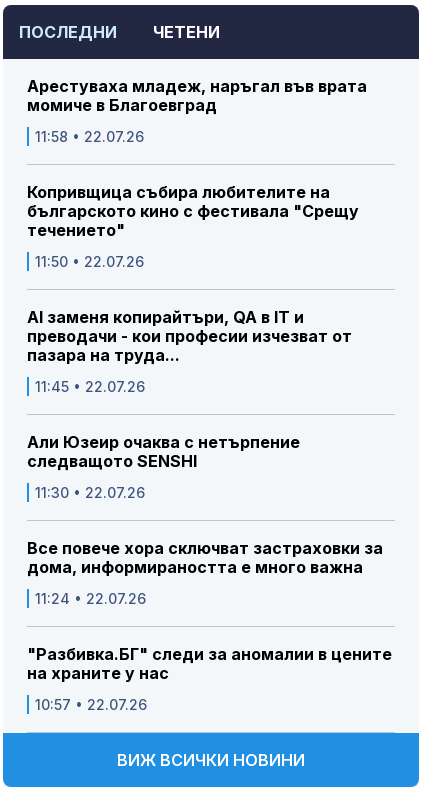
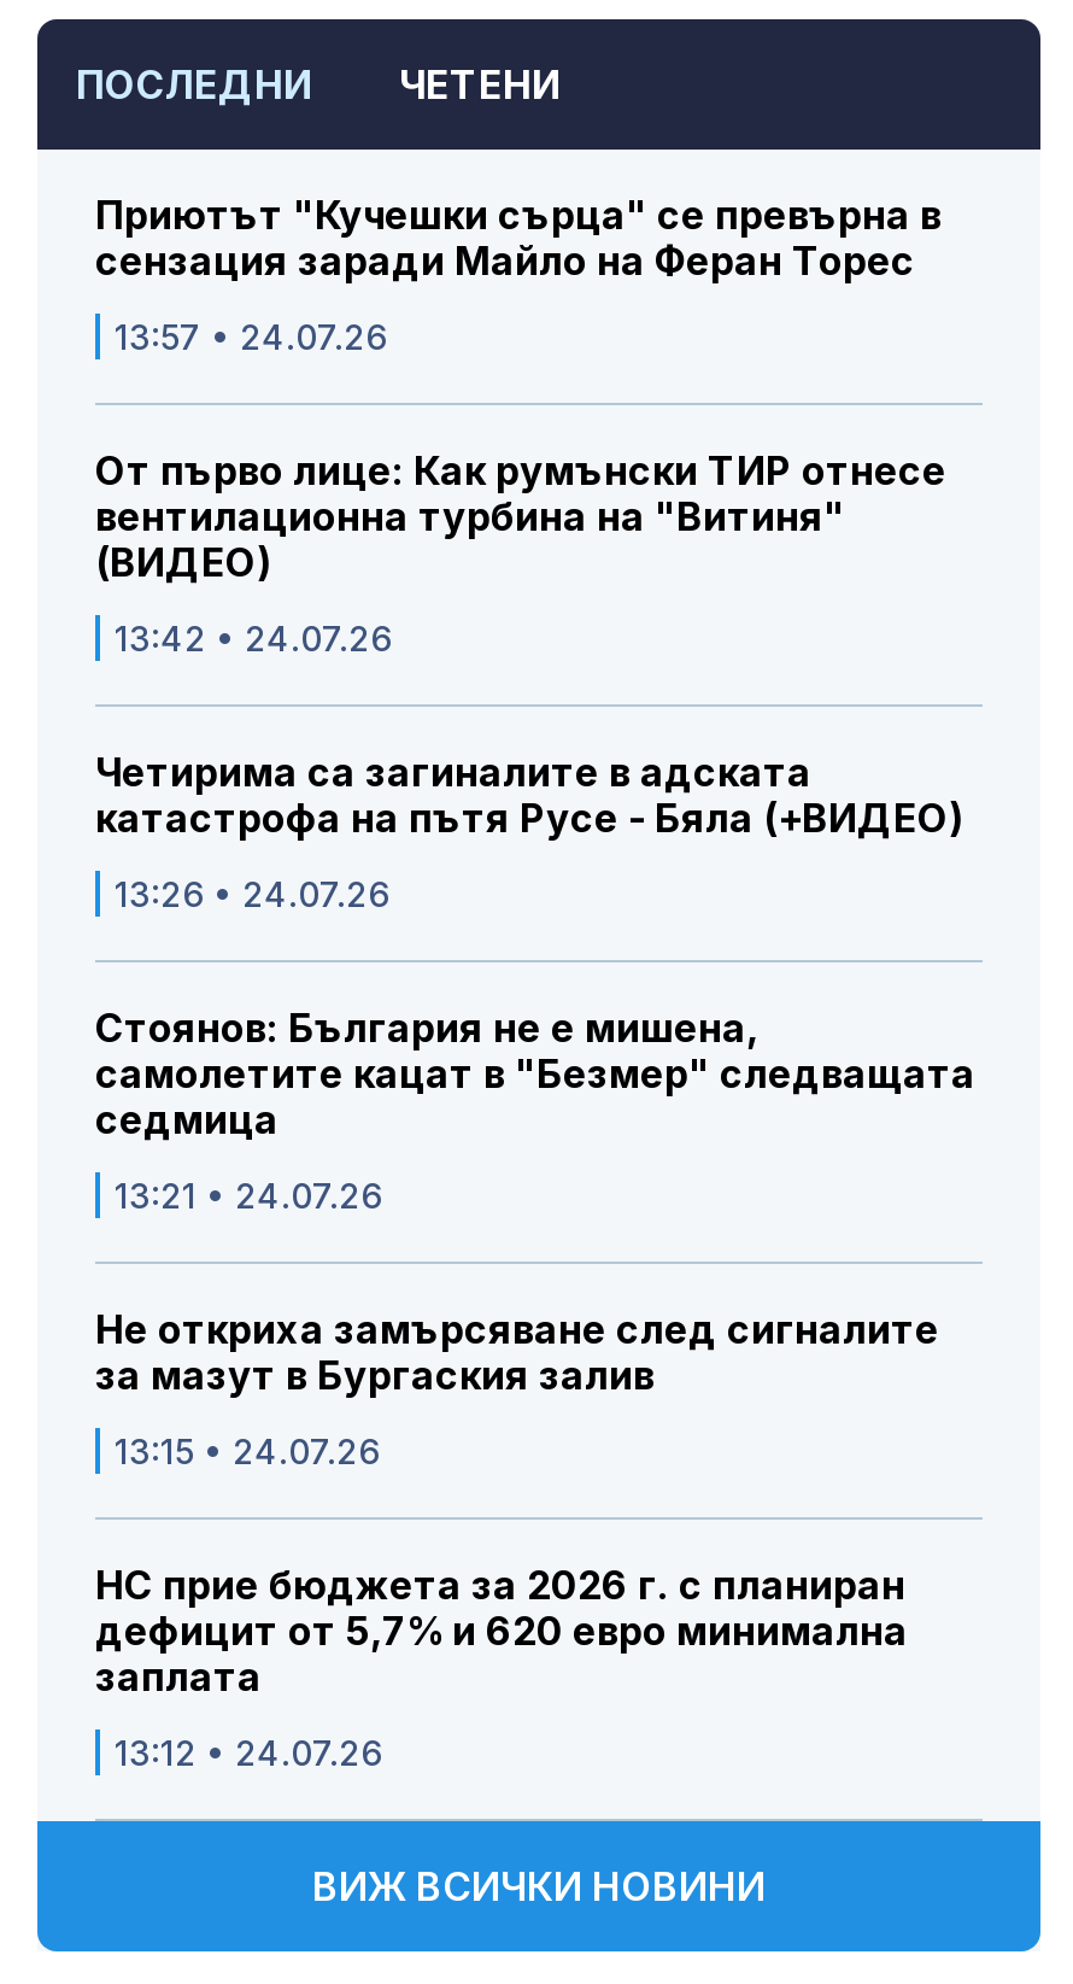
- Арестуваха младеж, наръгал във врата
- момиче в Благоевград
+ Приютът "Кучешки сърца" се превърна в
+ сензация заради Майло на Феран Торес

- 11:58 • 22.07.26
+ 13:57 • 24.07.26

- Копривщица събира любителите на
- българското кино с фестивала "Срещу
- течението"
+ От първо лице: Как румънски ТИР отнесе
+ вентилационна турбина на "Витиня"
+ (ВИДЕО)

- 11:50 • 22.07.26
+ 13:42 • 24.07.26

- AI заменя копирайтъри, QA в IT и
- преводачи - кои професии изчезват от
- пазара на труда...
+ Четирима са загиналите в адската
+ катастрофа на пътя Русе - Бяла (+ВИДЕО)

- 11:45 • 22.07.26
+ 13:26 • 24.07.26

- Али Юзеир очаква с нетърпение
- следващото SENSHI
+ Стоянов: България не е мишена,
+ самолетите кацат в "Безмер" следващата
+ седмица

- 11:30 • 22.07.26
+ 13:21 • 24.07.26

- Все повече хора сключват застраховки за
- дома, информираността е много важна
+ Не откриха замърсяване след сигналите
+ за мазут в Бургаския залив

- 11:24 • 22.07.26
+ 13:15 • 24.07.26

- "Разбивка.БГ" следи за аномалии в цените
- на храните у нас
+ НС прие бюджета за 2026 г. с планиран
+ дефицит от 5,7% и 620 евро минимална
+ заплата

- 10:57 • 22.07.26
+ 13:12 • 24.07.26
